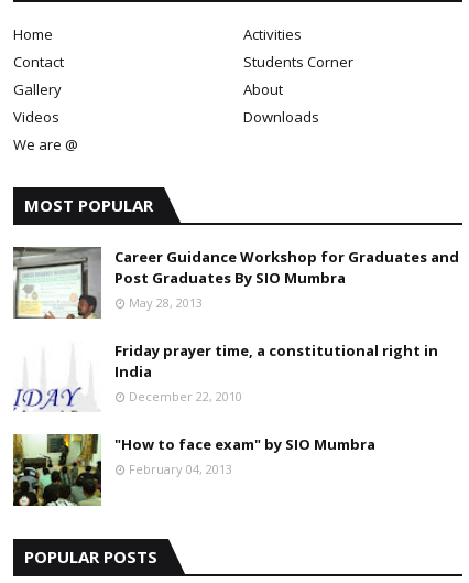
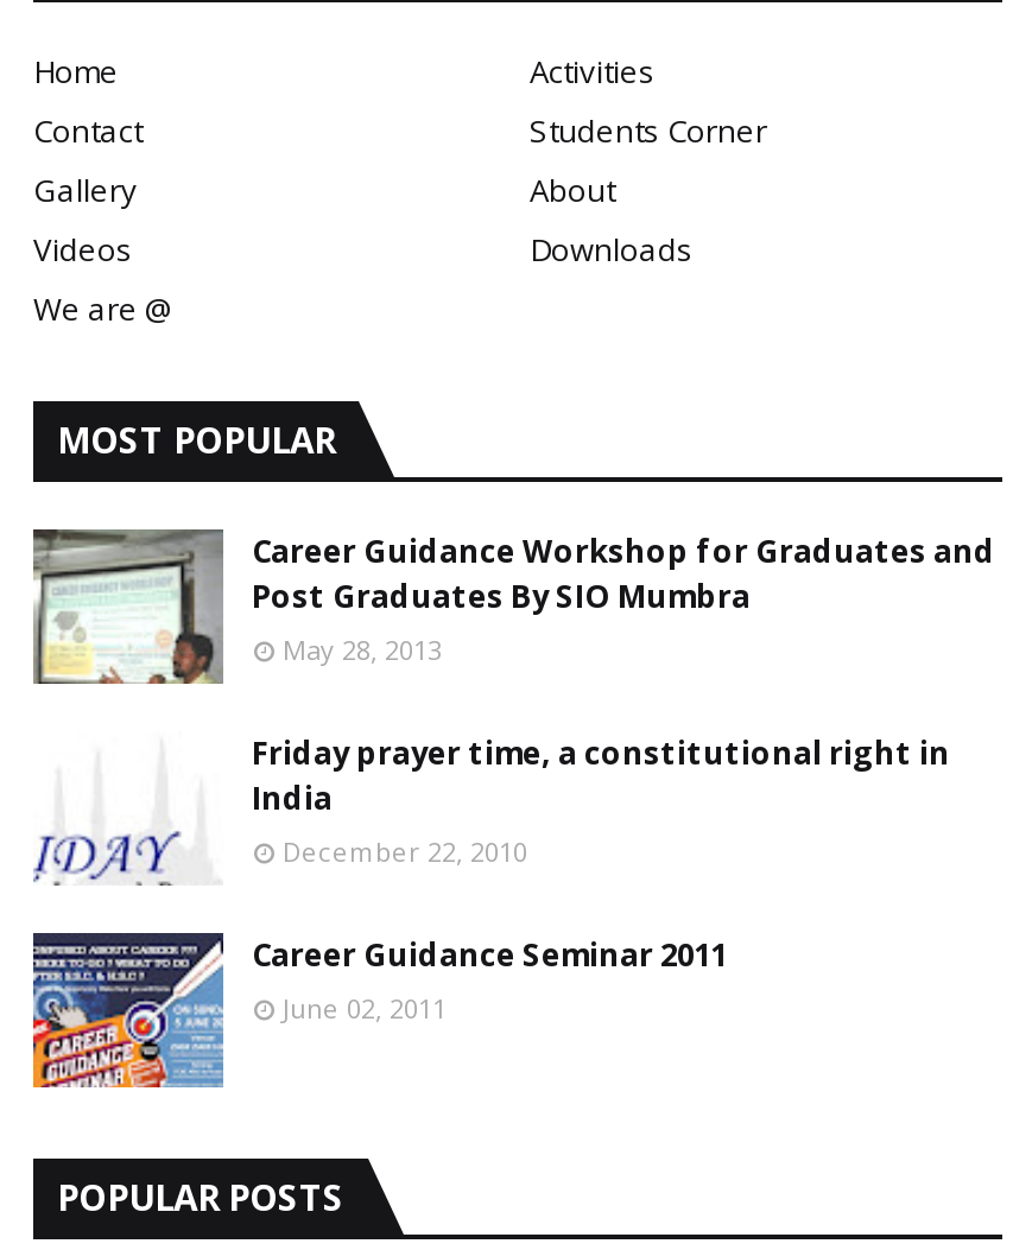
- [image]
- "How to face exam" by SIO Mumbra
- February 04, 2013
+ [image]
+ Career Guidance Seminar 2011
+ June 02, 2011
